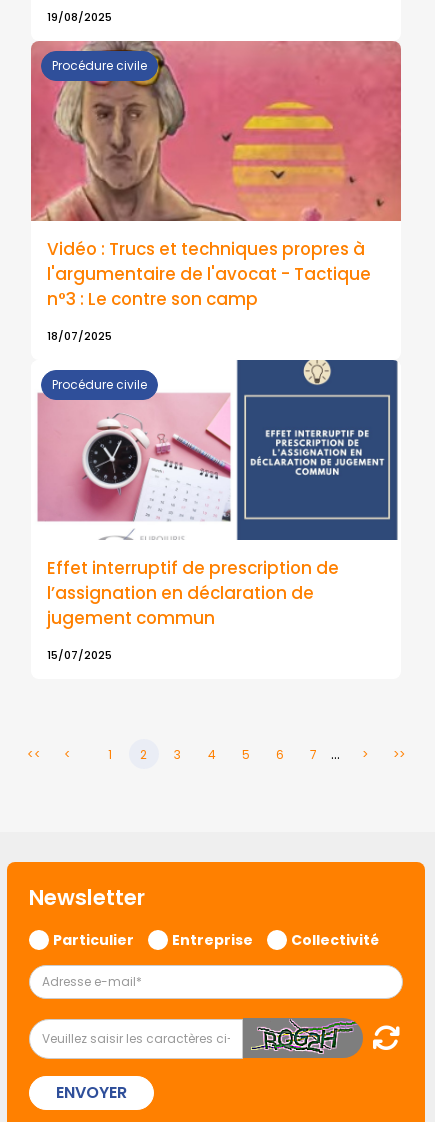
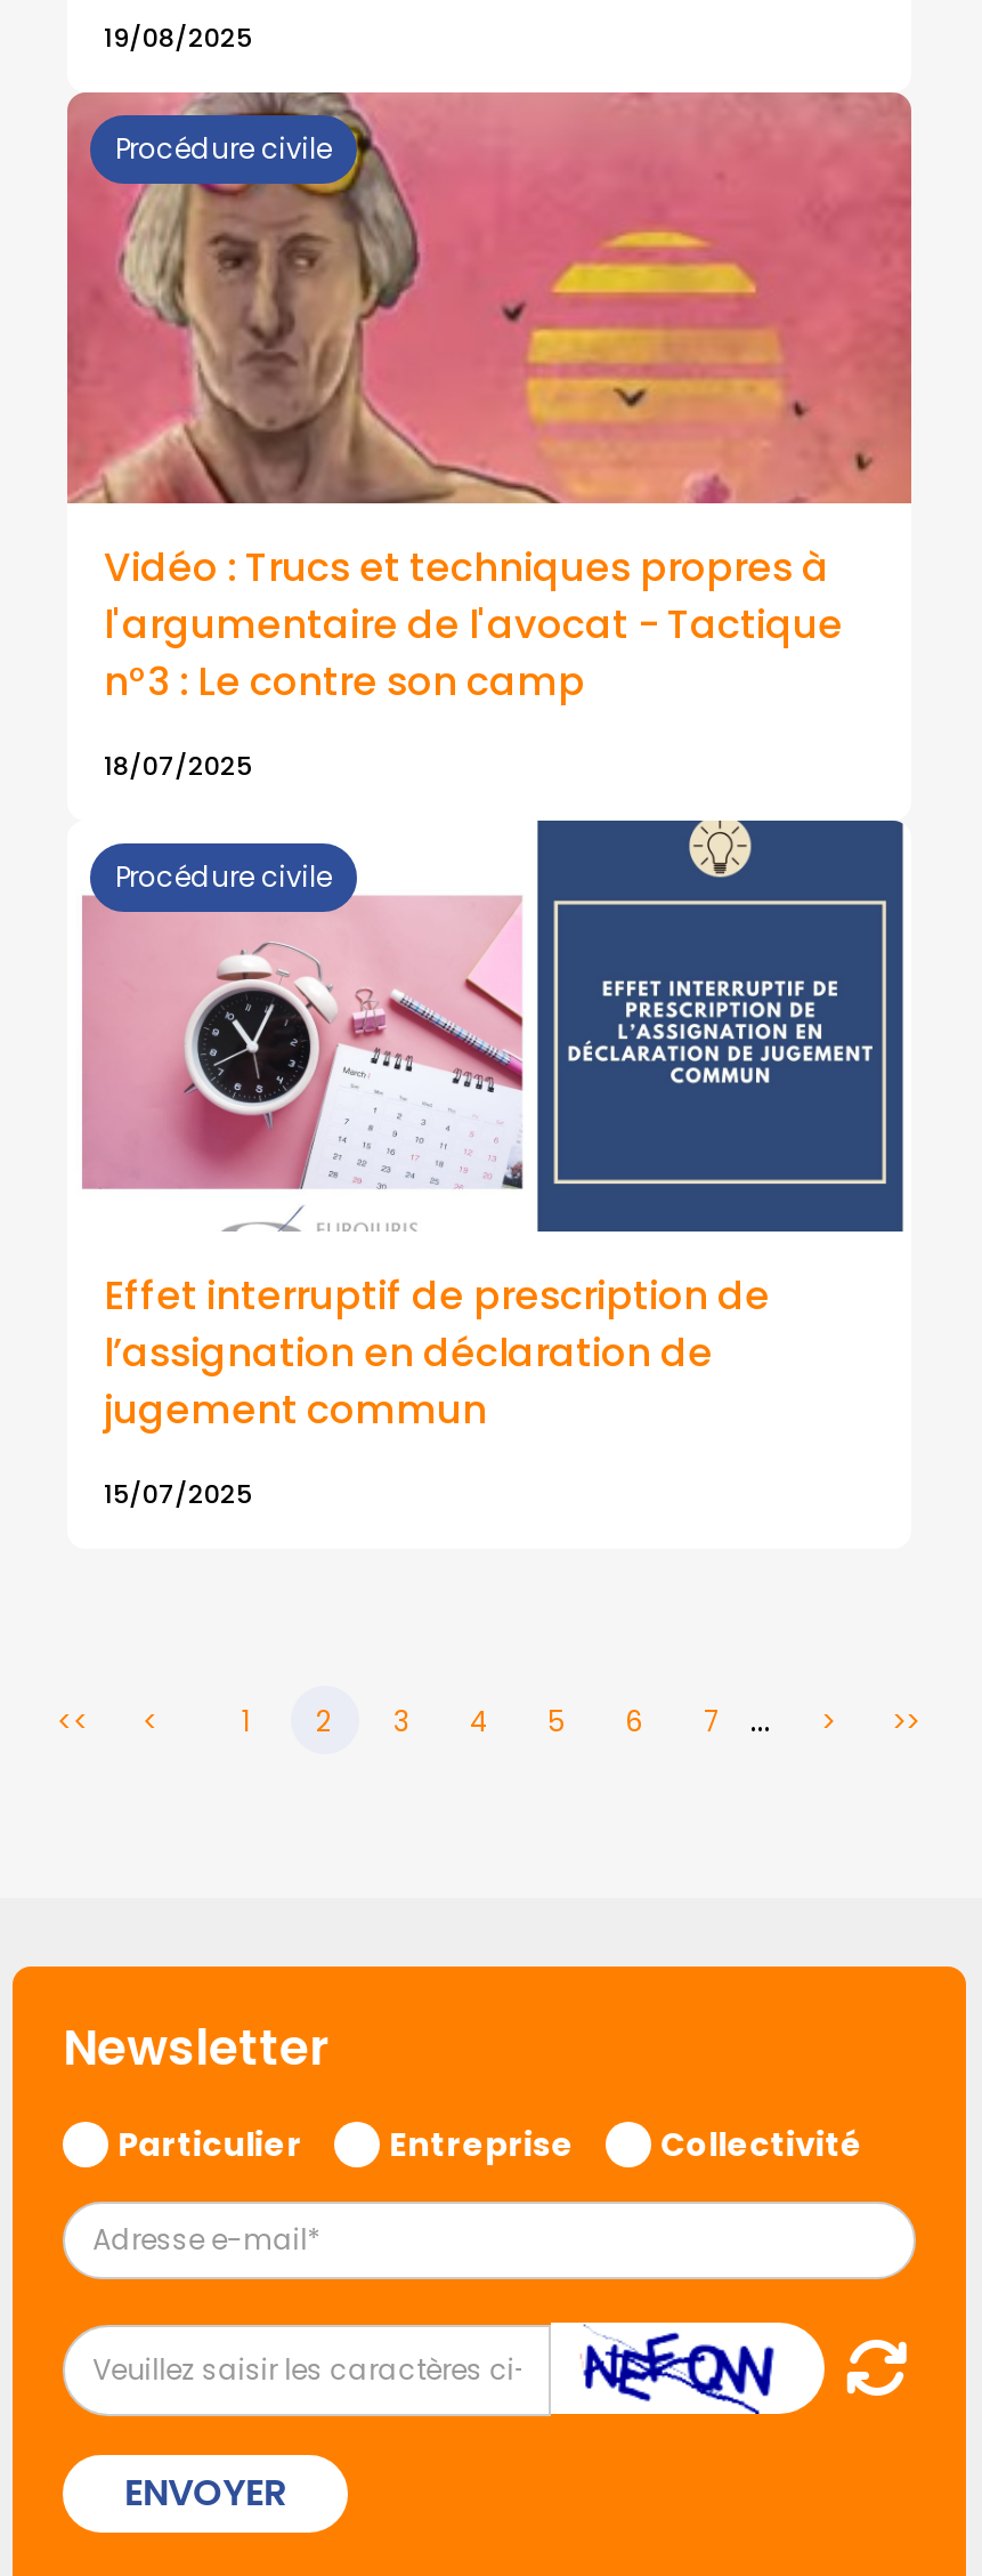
- [image]
+ [image]
